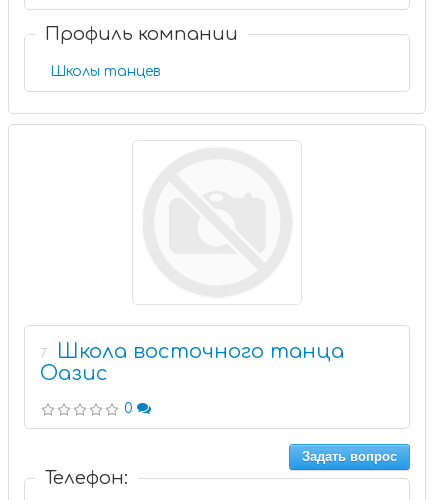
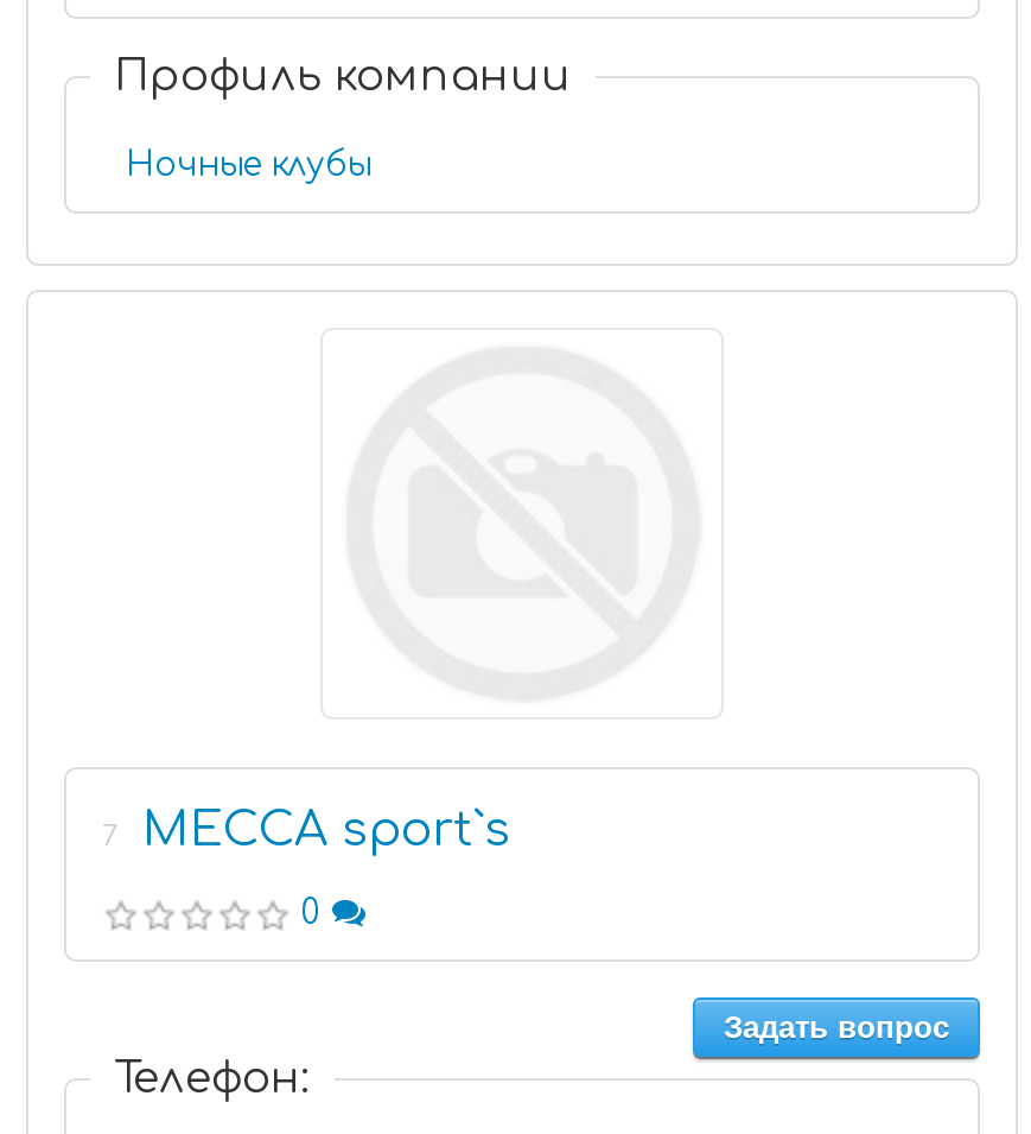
- Школы танцев
+ Ночные клубы

- Школа восточного танца
- Оазис
+ MECCA sport`s
